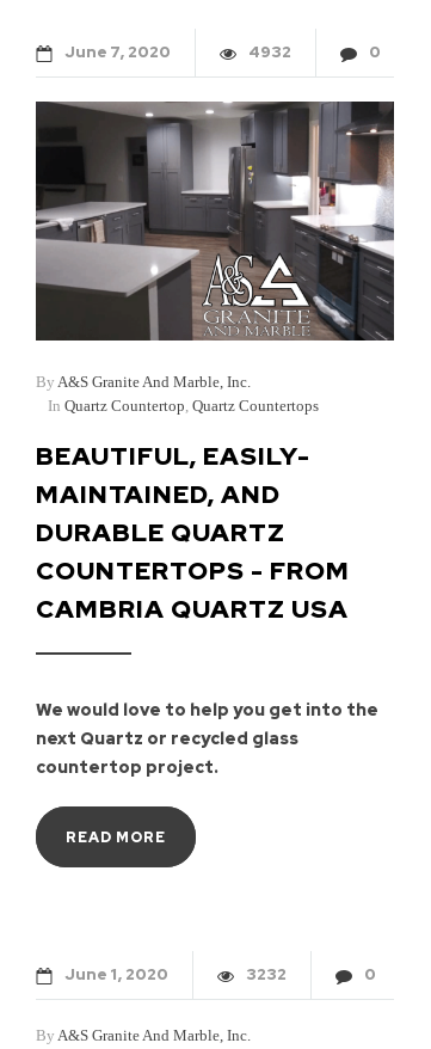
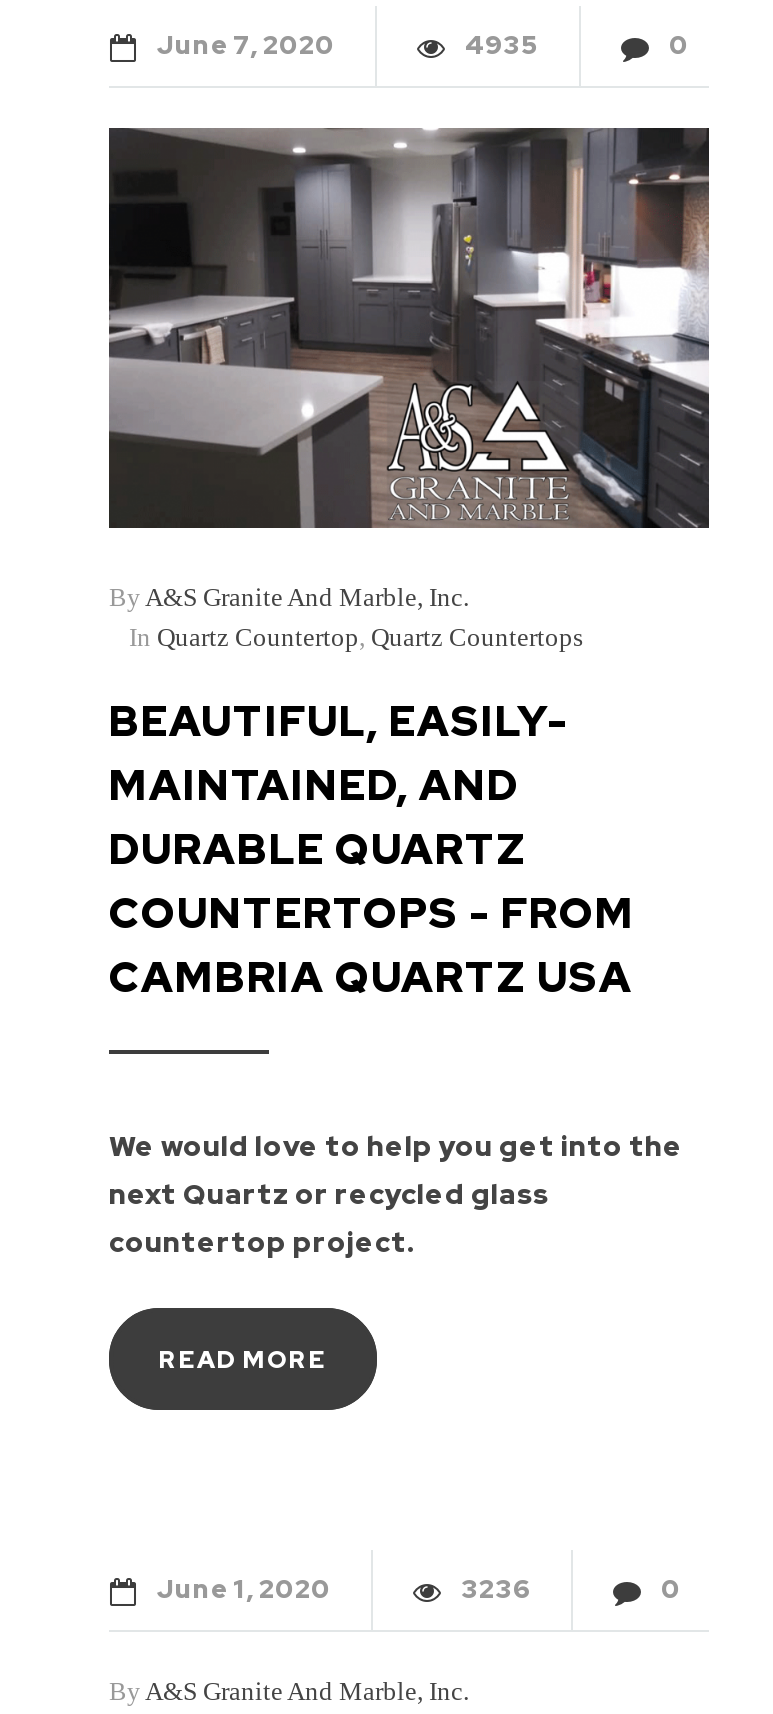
- 4932
+ 4935

- 3232
+ 3236
